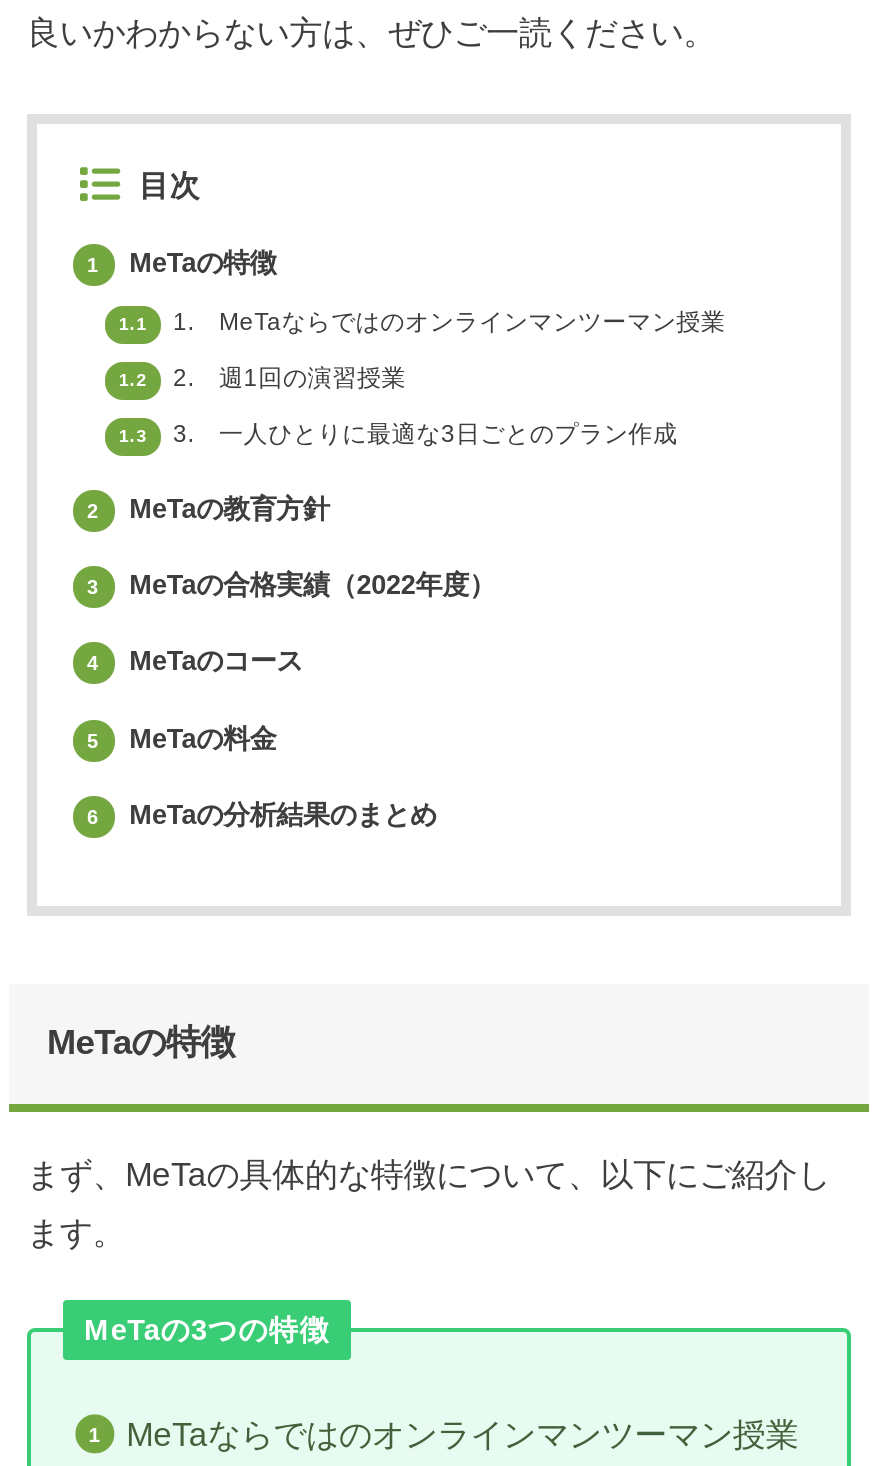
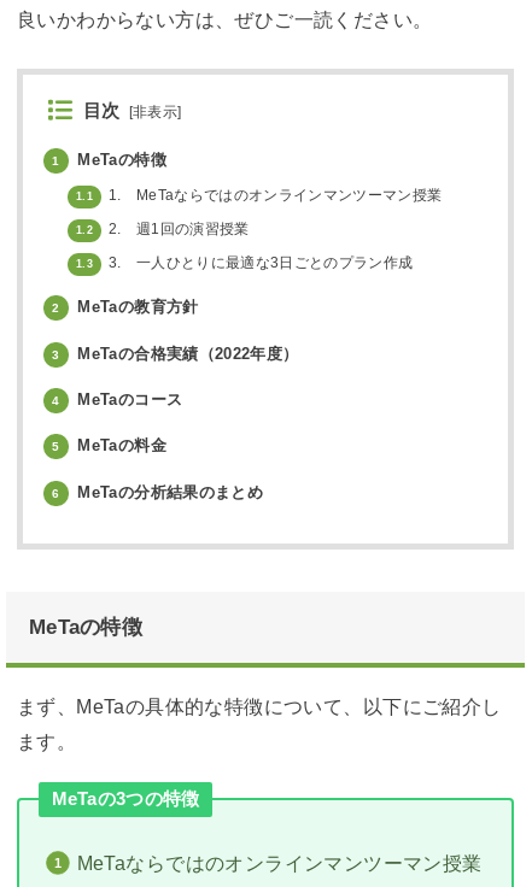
- 目次
+ 目次 [非表示]
